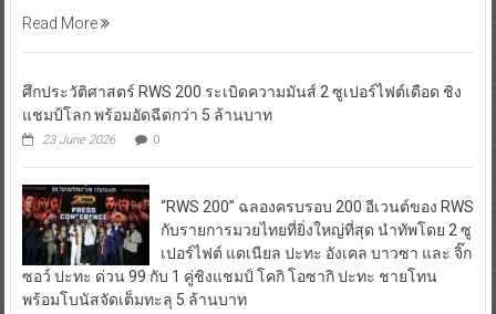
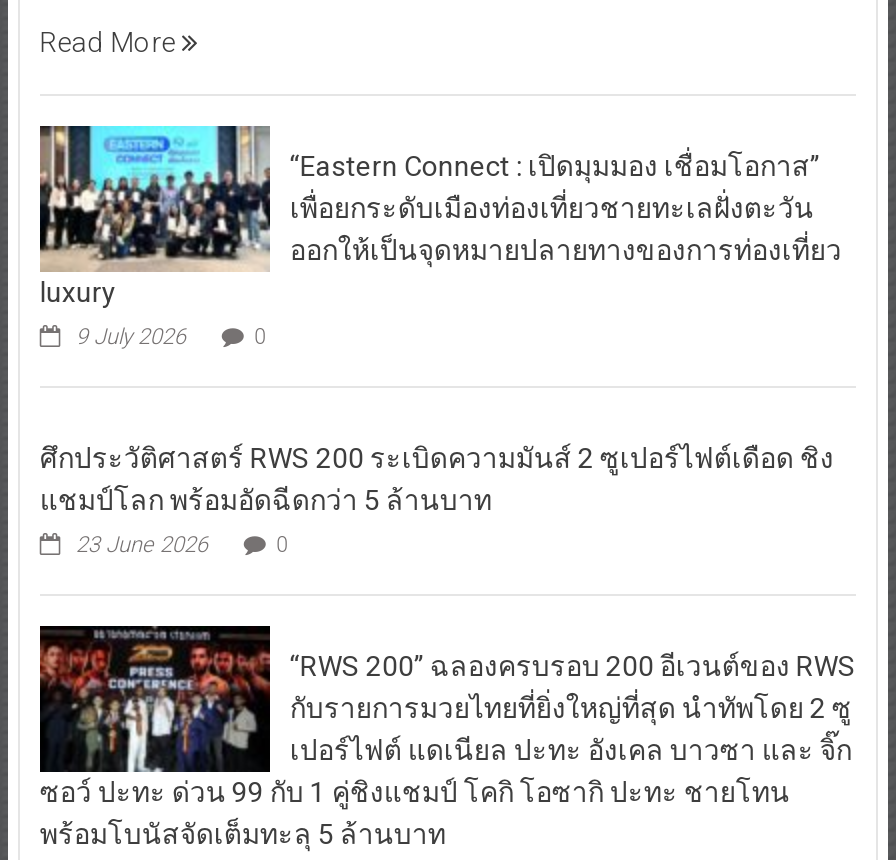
+ [image]
+ “Eastern Connect : เปิดมุมมอง เชื่อมโอกาส”
+ เพื่อยกระดับเมืองท่องเที่ยวชายทะเลฝั่งตะวัน
+ ออกให้เป็นจุดหมายปลายทางของการท่องเที่ยว
+ luxury
+ 9 July 2026
+ 0
